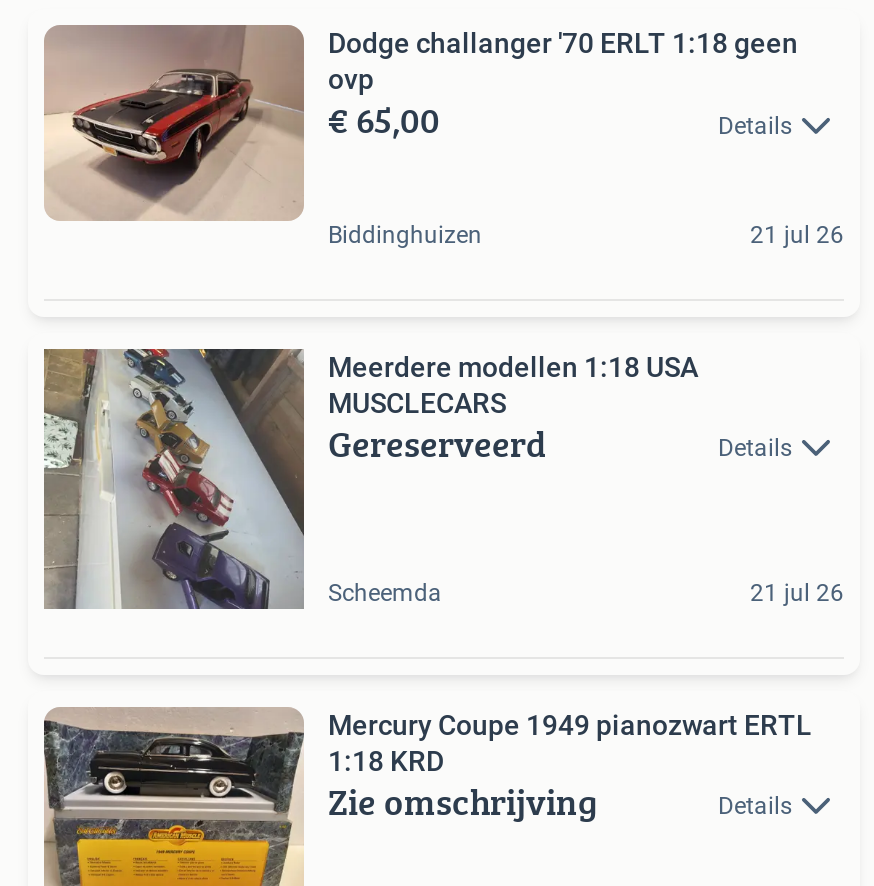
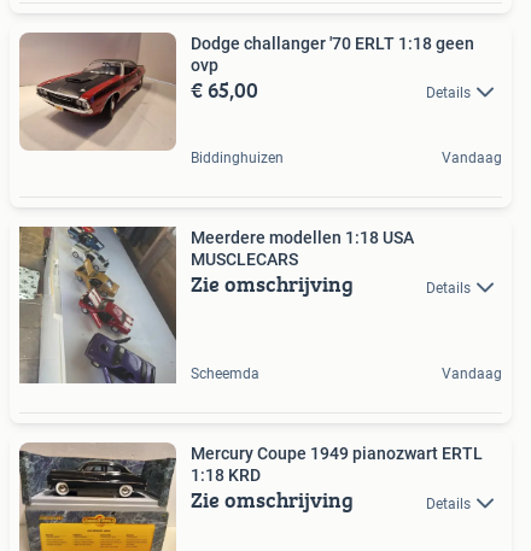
- 21 jul 26
+ Vandaag

- Gereserveerd
+ Zie omschrijving

- 21 jul 26
+ Vandaag
